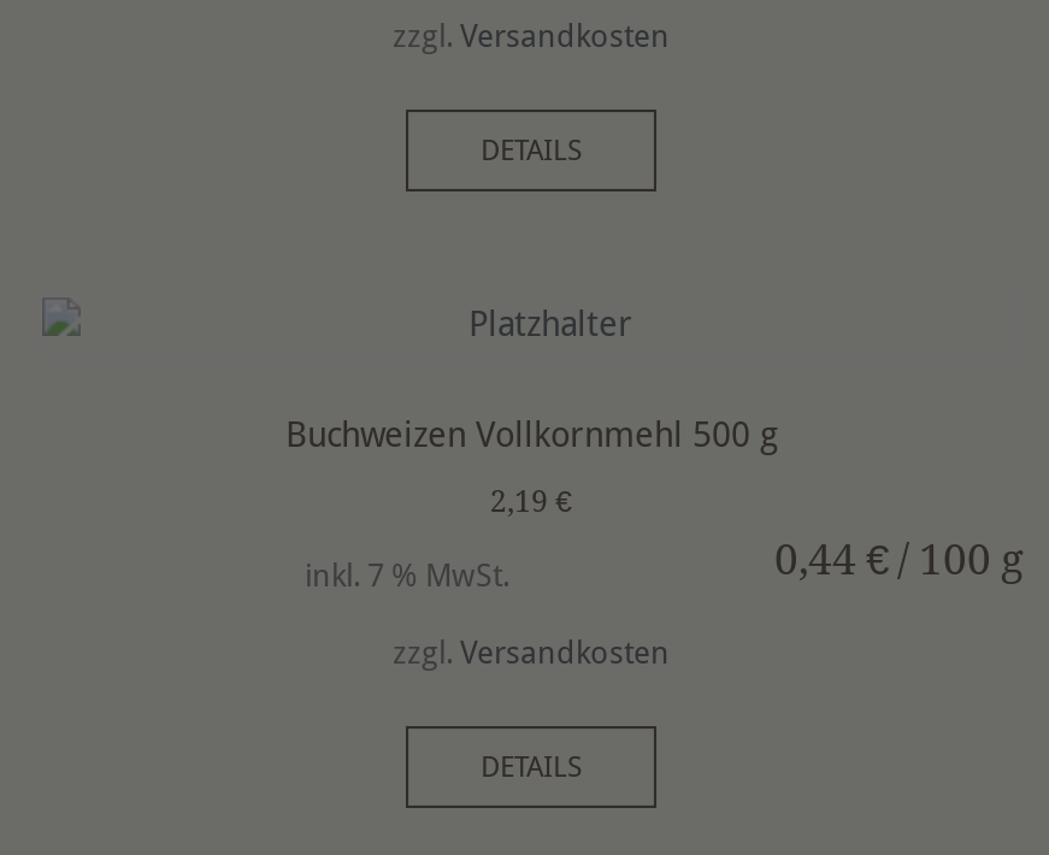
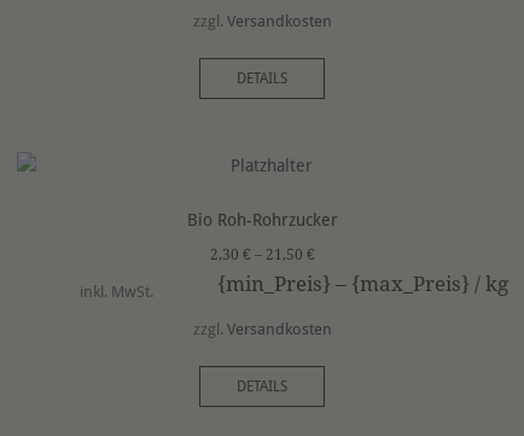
- Buchweizen Vollkornmehl 500 g
+ Bio Roh-Rohrzucker

- 2,19 €
- 0,44 €/ 100 g
- inkl. 7 % MwSt.
+ 2,30 €– 21,50 €
+ {min_Preis} – {max_Preis} / kg
+ inkl. MwSt.
